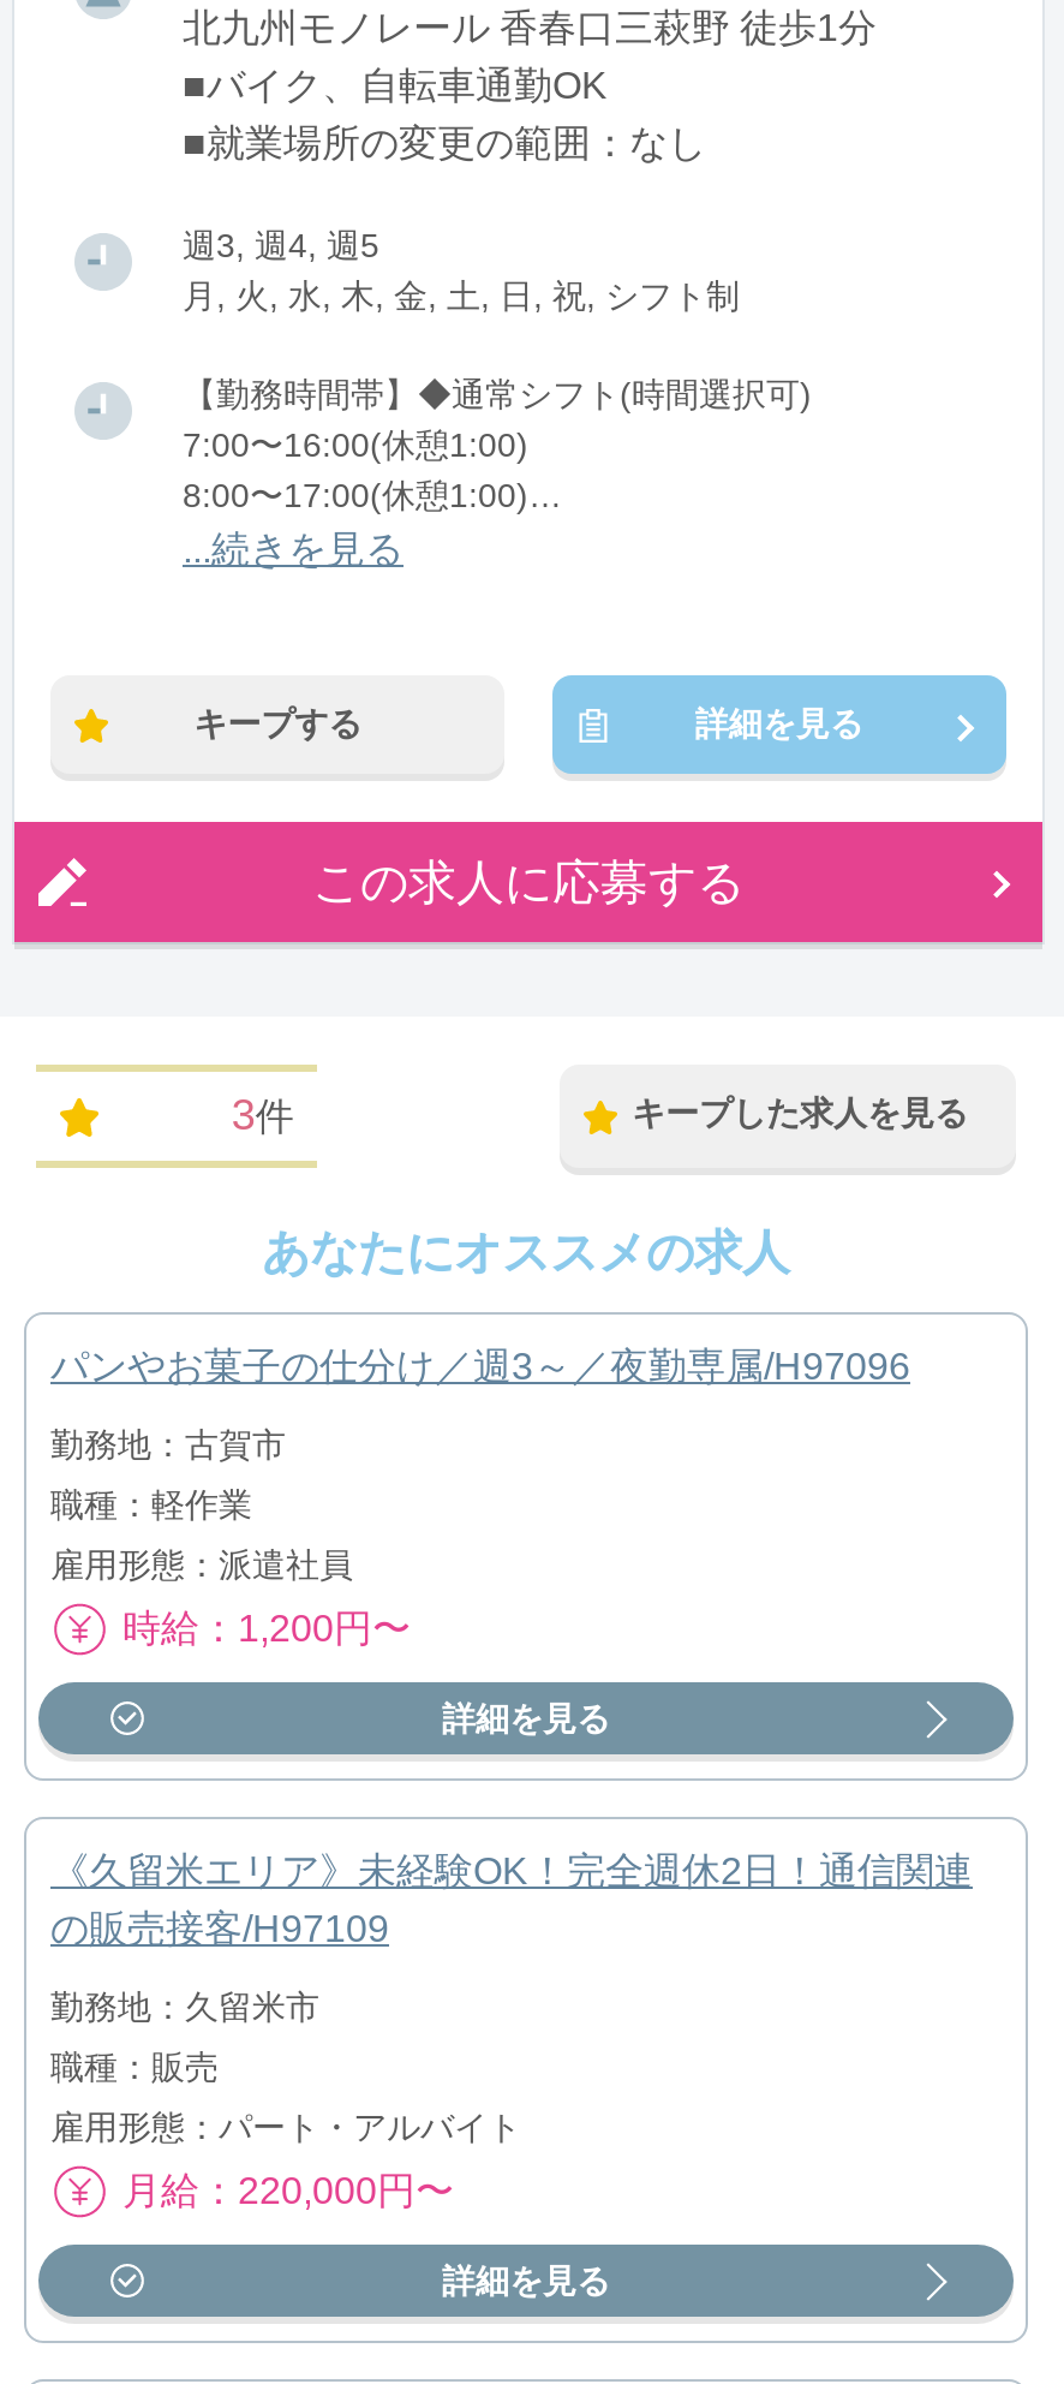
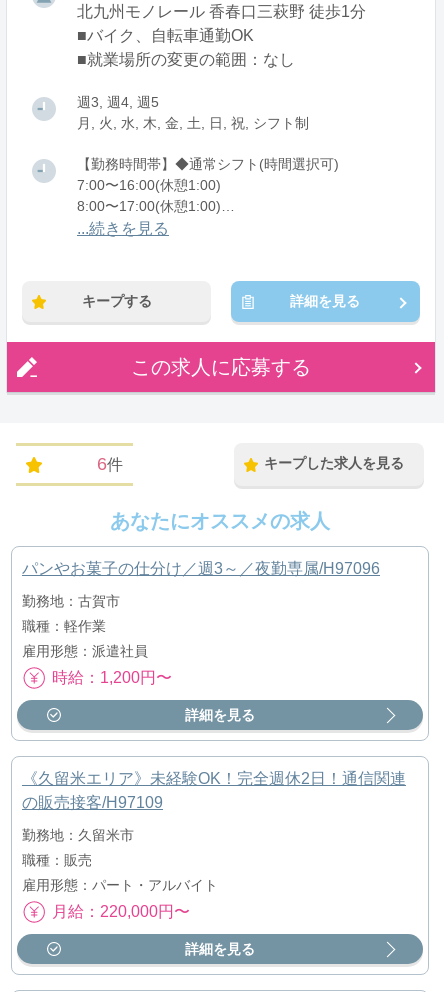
- 3件
+ 6件
